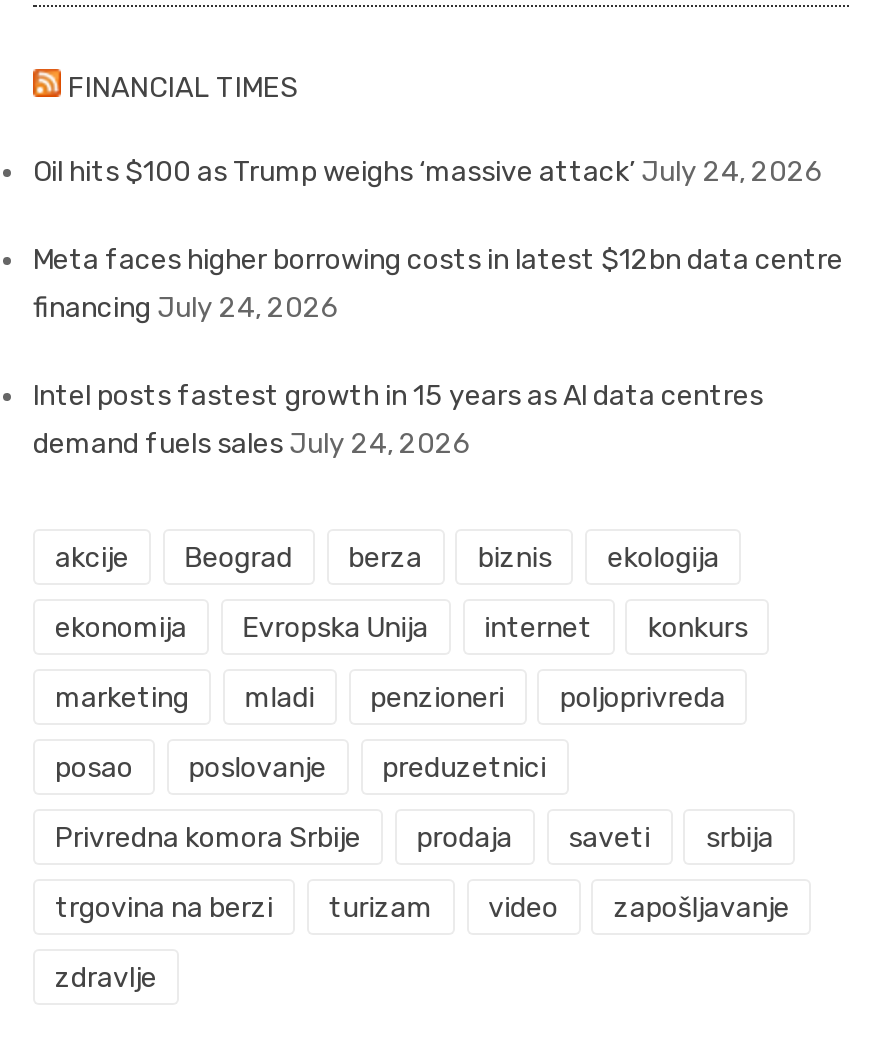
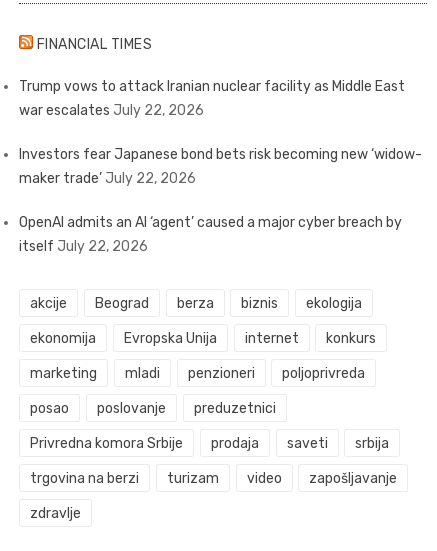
- Oil hits $100 as Trump weighs ‘massive attack’ July 24, 2026
+ Trump vows to attack Iranian nuclear facility as Middle East
+ war escalates July 22, 2026

- Meta faces higher borrowing costs in latest $12bn data centre
- financing July 24, 2026
+ Investors fear Japanese bond bets risk becoming new ‘widow-
+ maker trade’ July 22, 2026

- Intel posts fastest growth in 15 years as AI data centres
- demand fuels sales July 24, 2026
+ OpenAI admits an AI ‘agent’ caused a major cyber breach by
+ itself July 22, 2026
